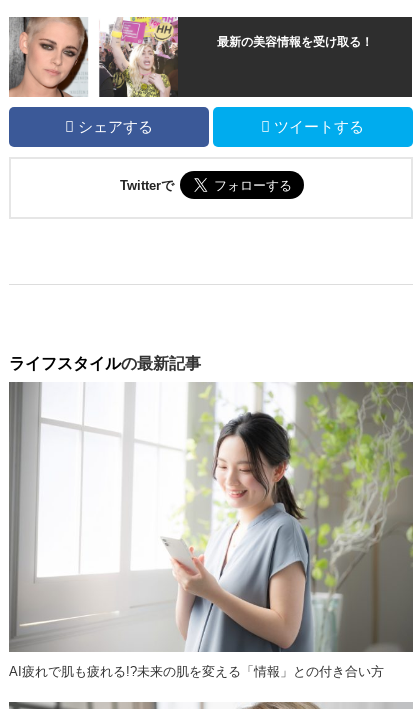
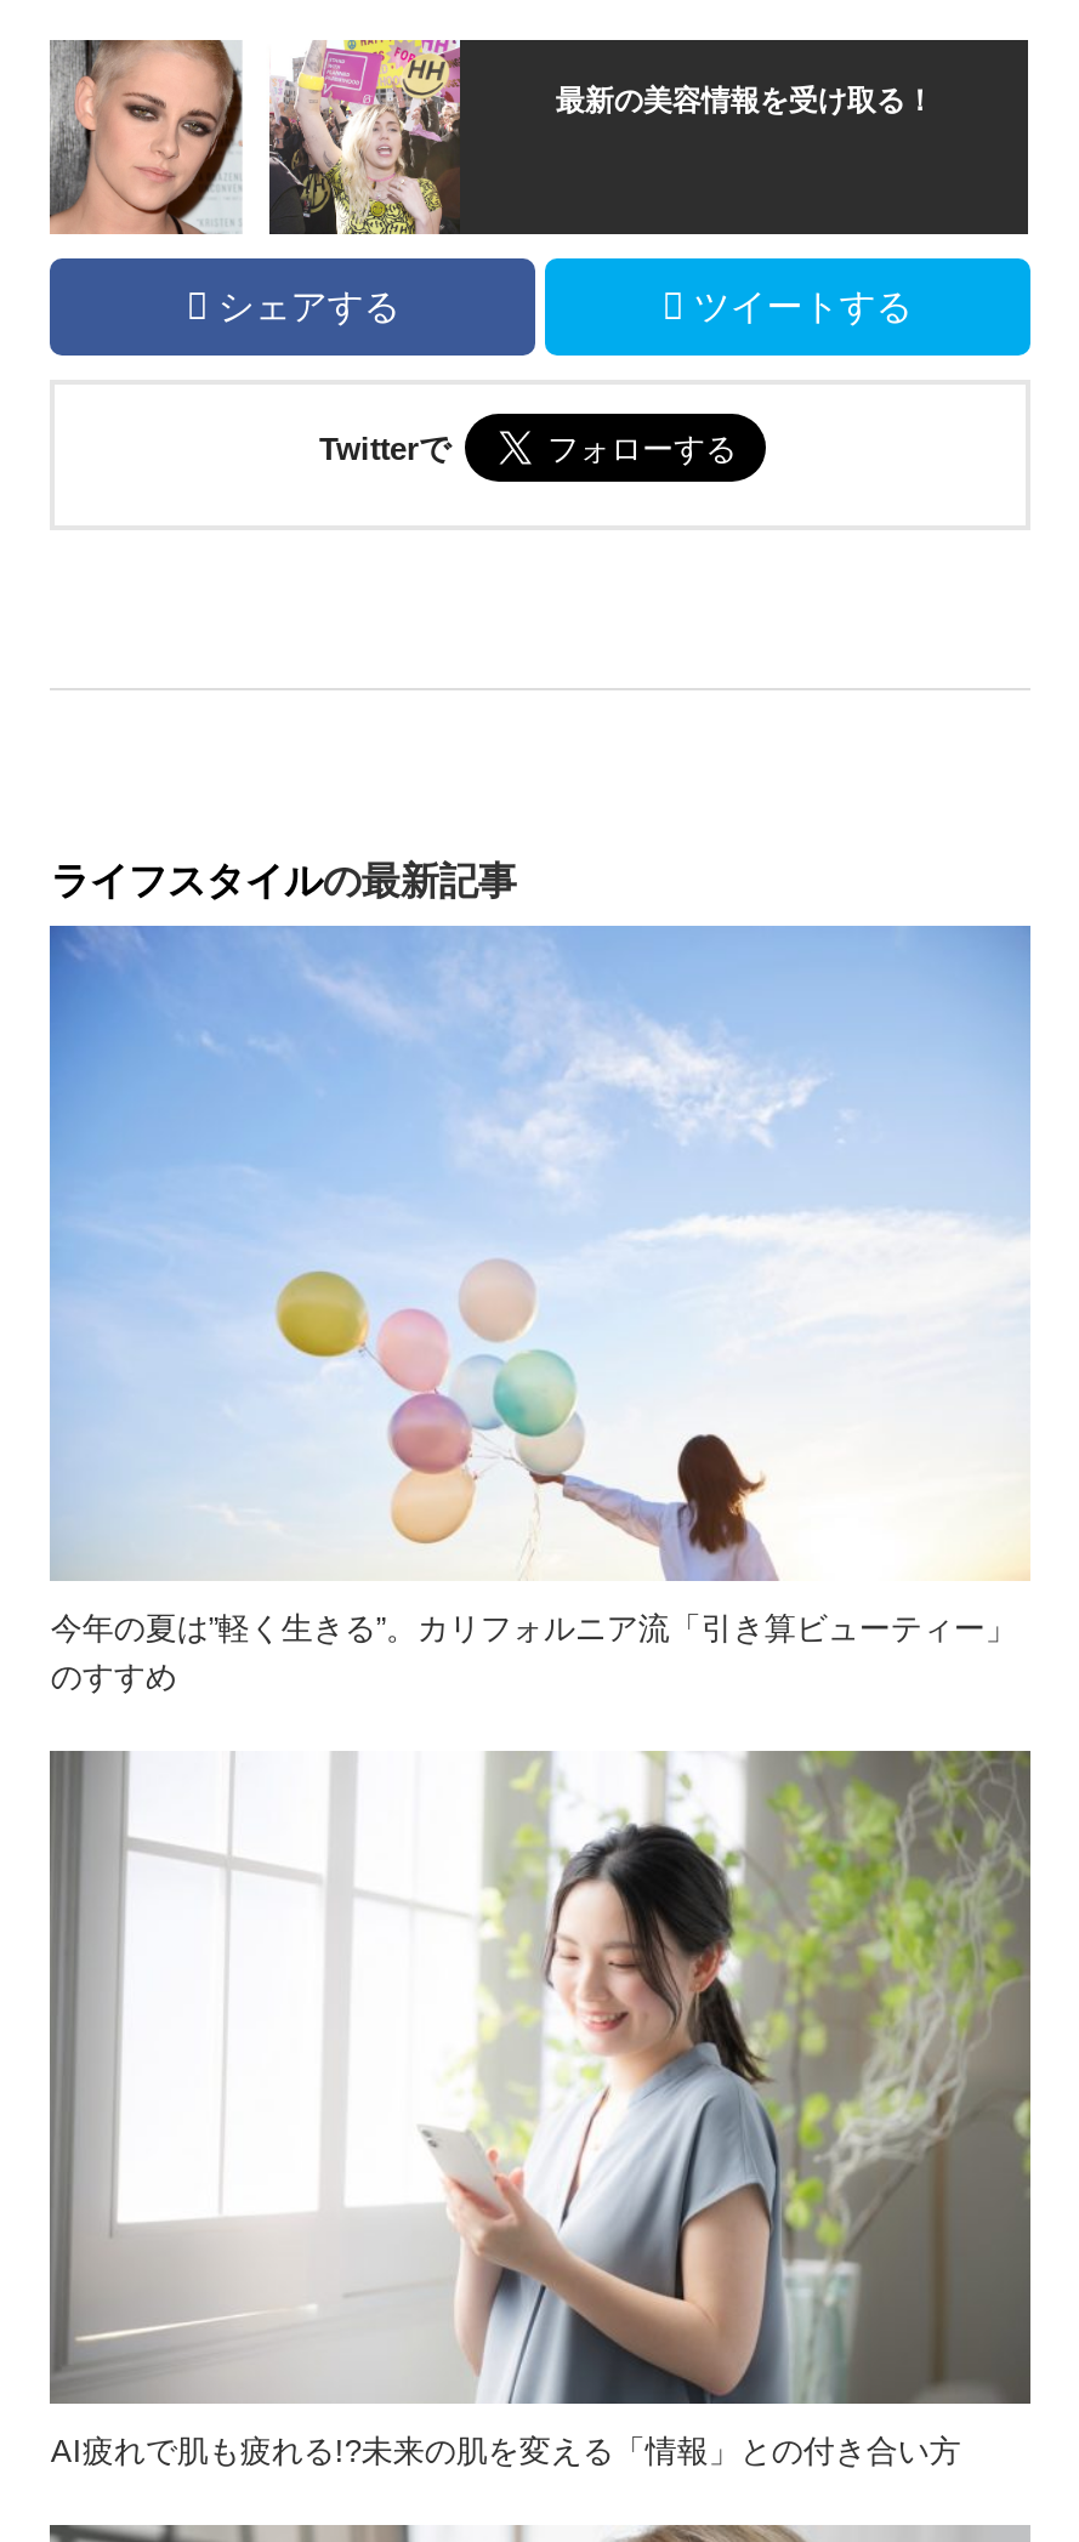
+ [image]
+ 今年の夏は”軽く生きる”。カリフォルニア流「引き算ビューティー」
+ のすすめ
